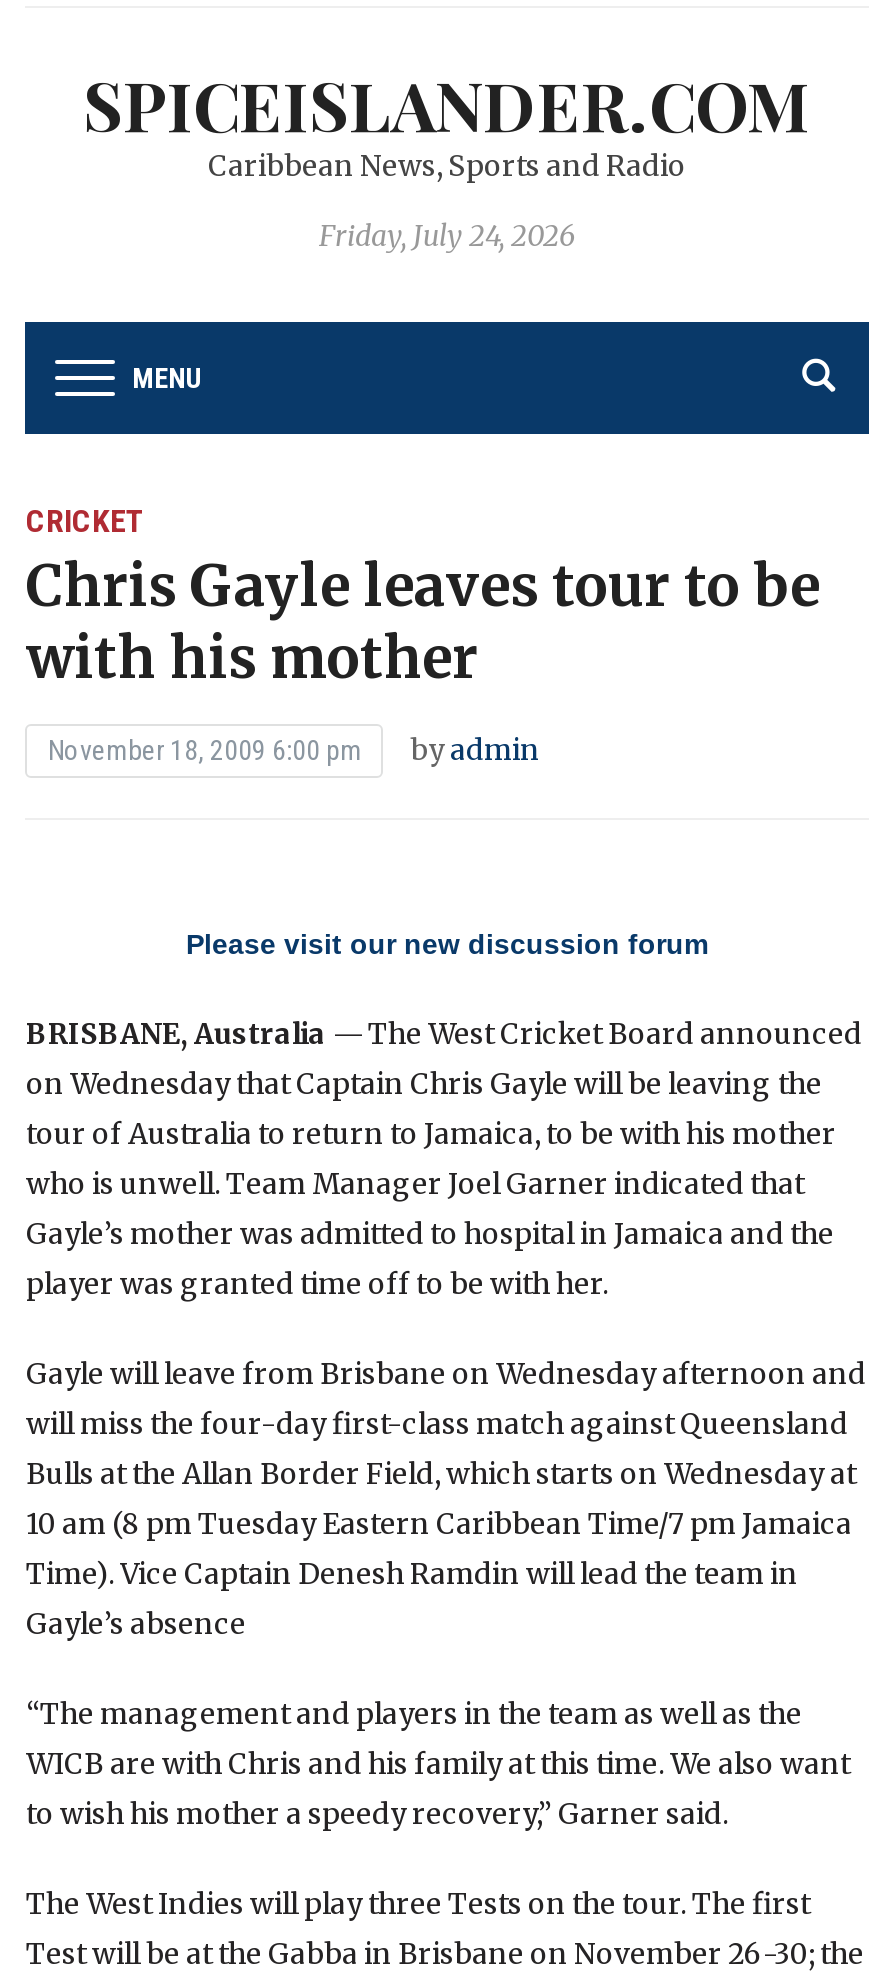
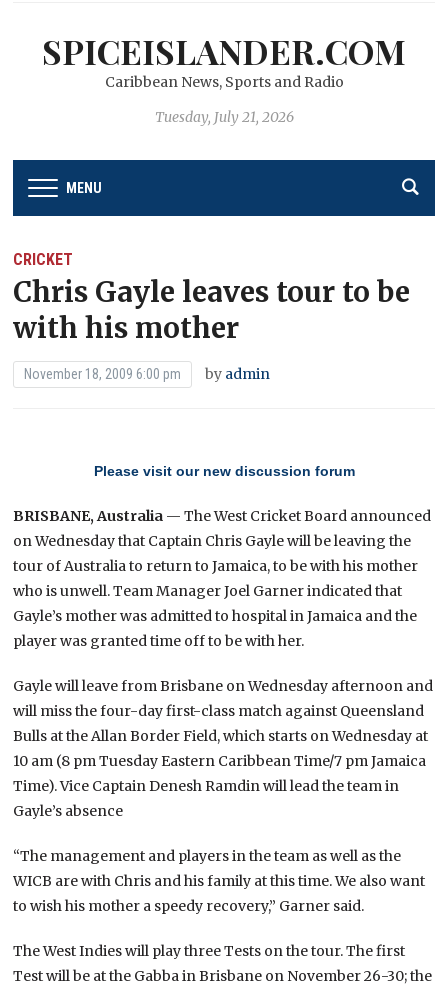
- Friday, July 24, 2026
+ Tuesday, July 21, 2026
